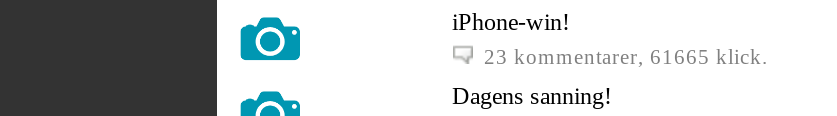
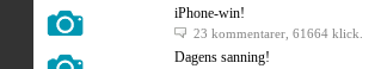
- 23 kommentarer, 61665 klick.
+ 23 kommentarer, 61664 klick.
